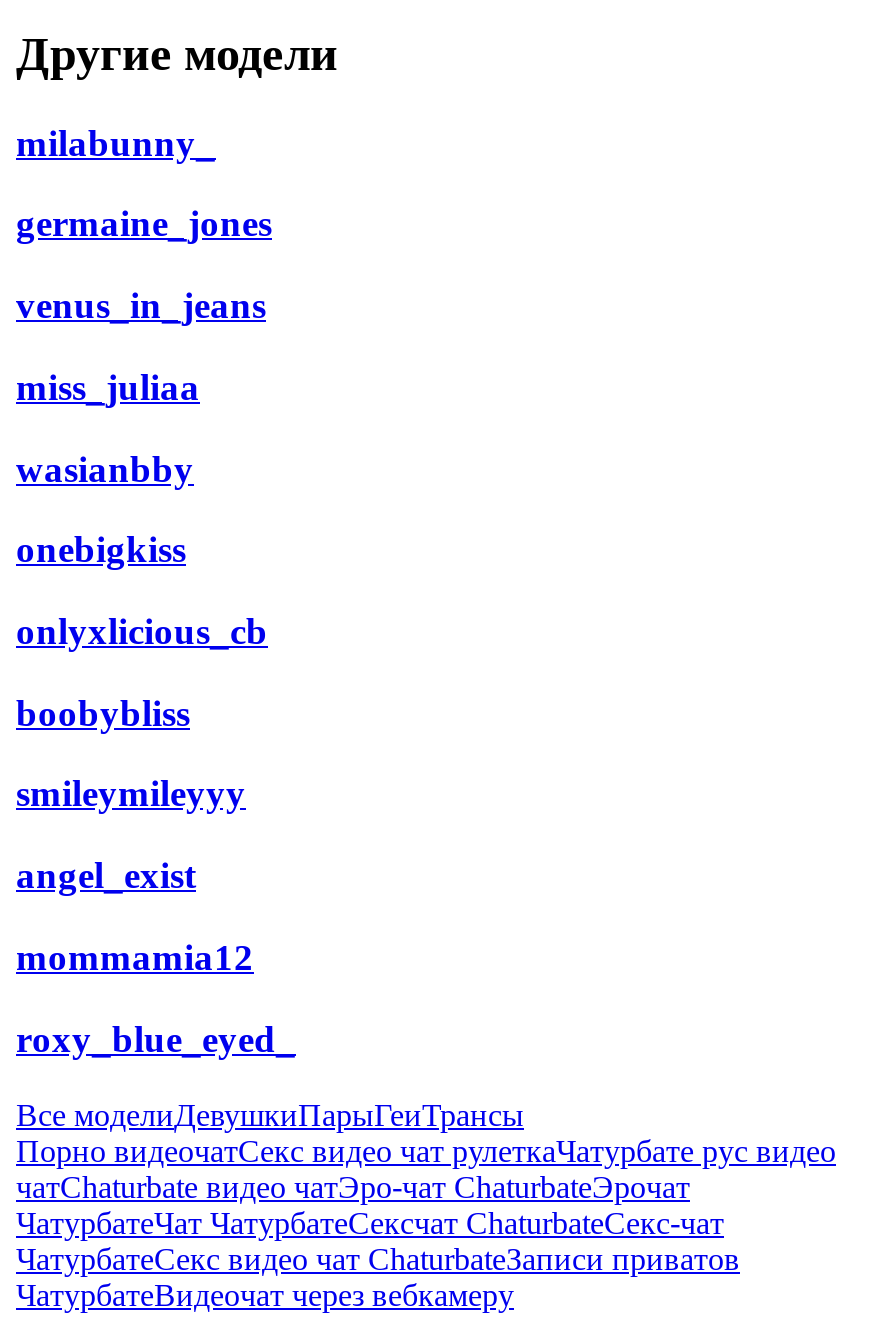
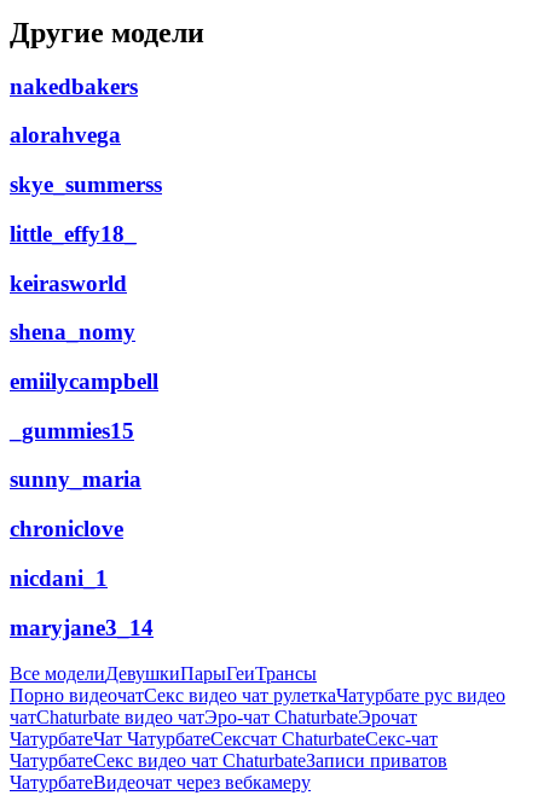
- milabunny_
+ nakedbakers

- germaine_jones
+ alorahvega

- venus_in_jeans
+ skye_summerss

- miss_juliaa
+ little_effy18_

- wasianbby
+ keirasworld

- onebigkiss
+ shena_nomy

- onlyxlicious_cb
+ emiilycampbell

- boobybliss
+ _gummies15

- smileymileyyy
+ sunny_maria

- angel_exist
+ chroniclove

- mommamia12
+ nicdani_1

- roxy_blue_eyed_
+ maryjane3_14
